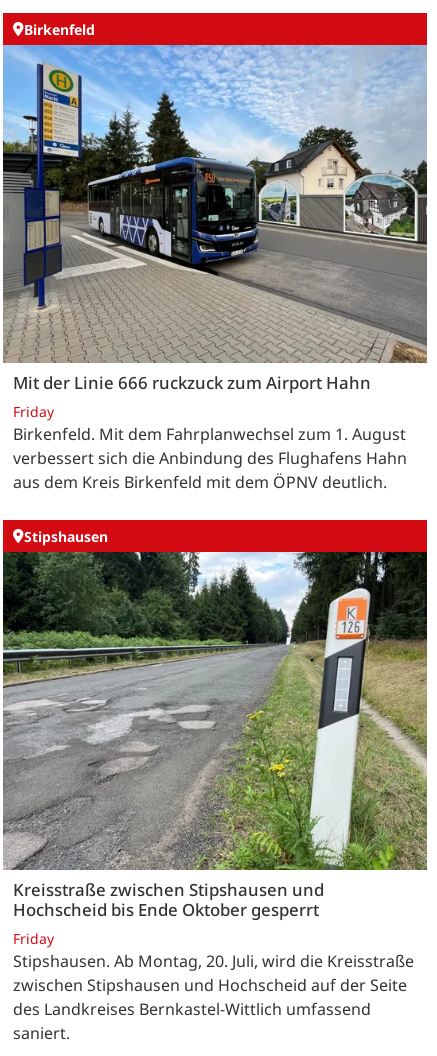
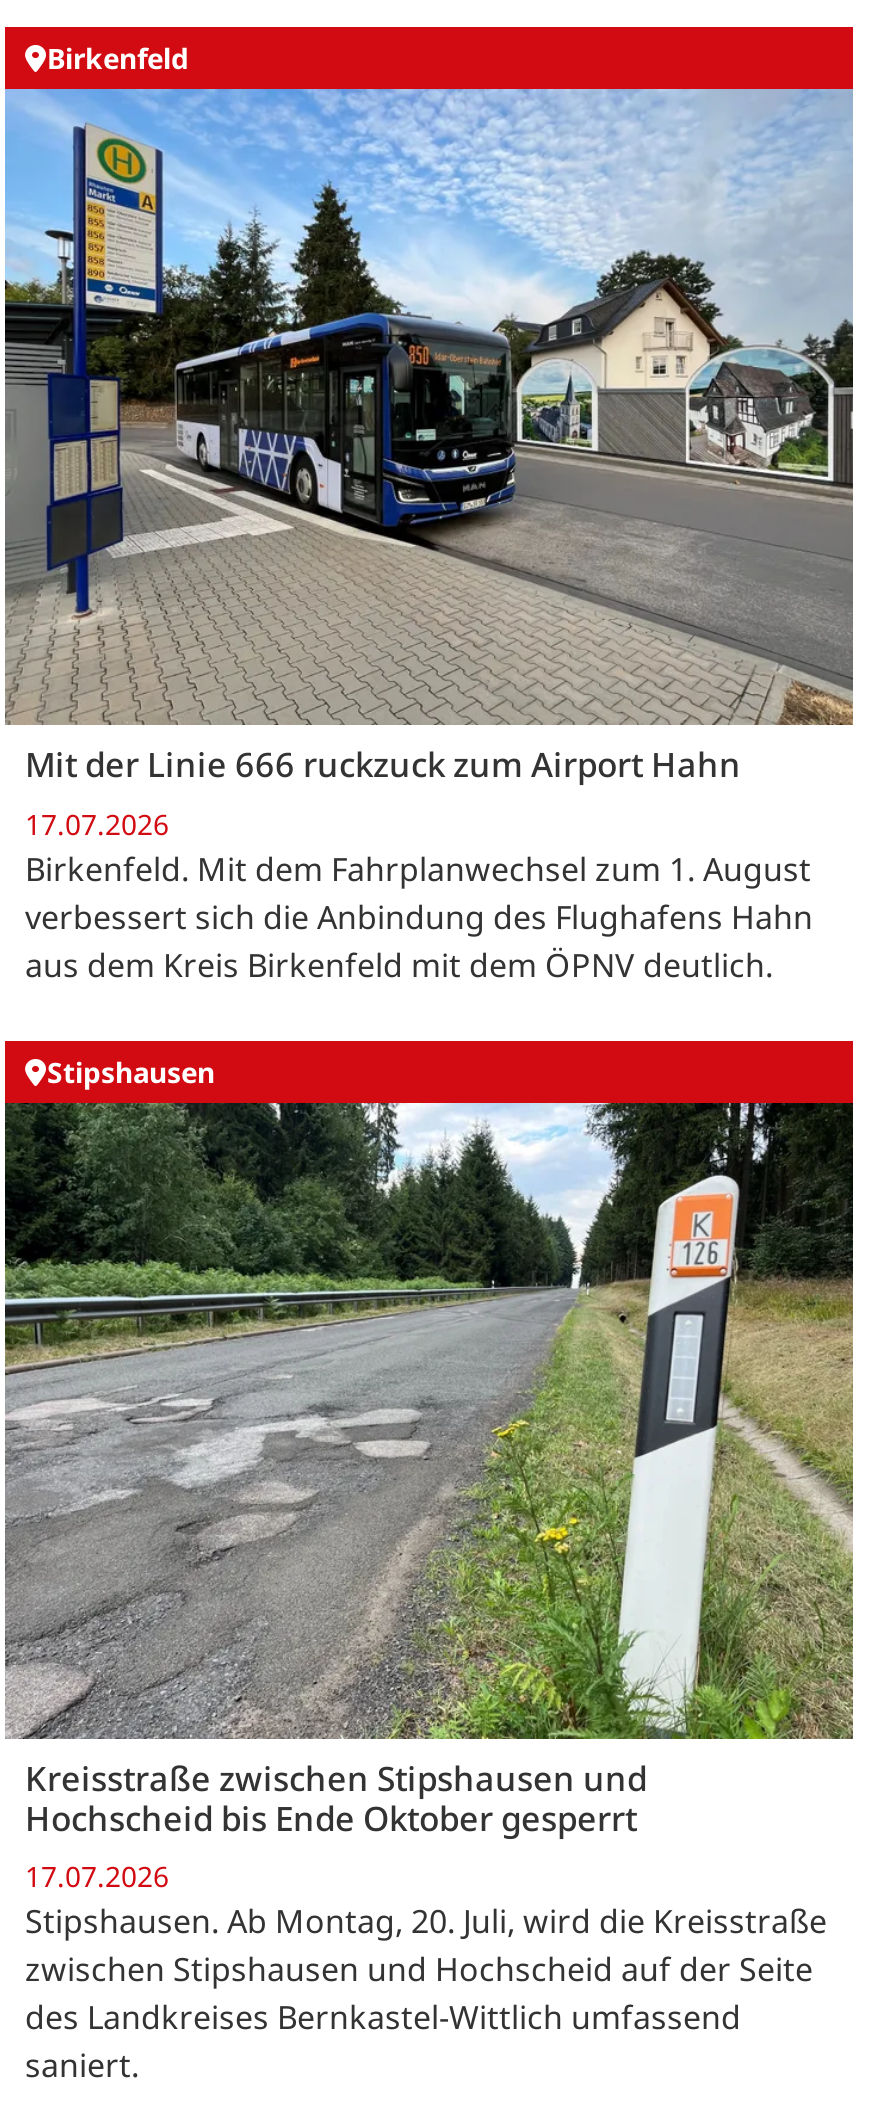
- Friday
+ 17.07.2026

- Friday
+ 17.07.2026
